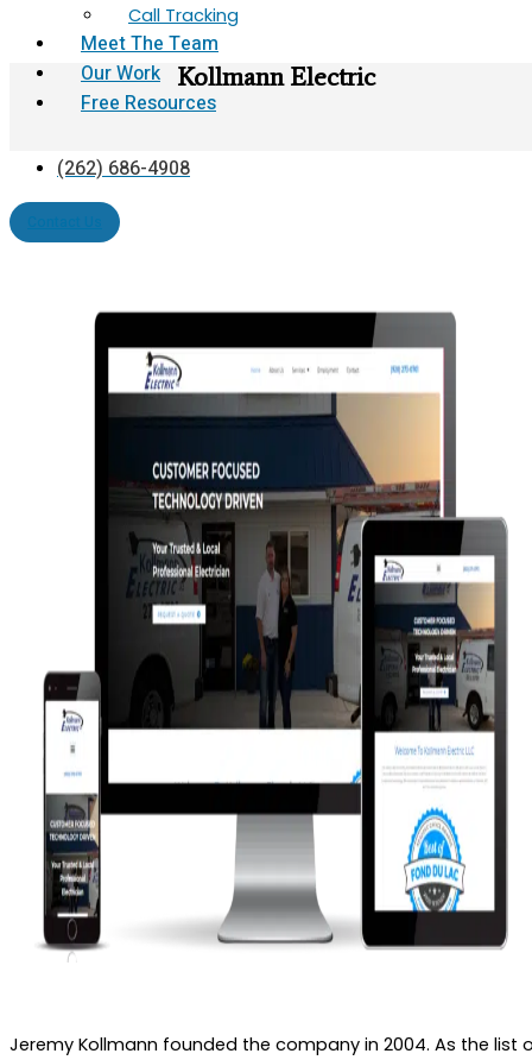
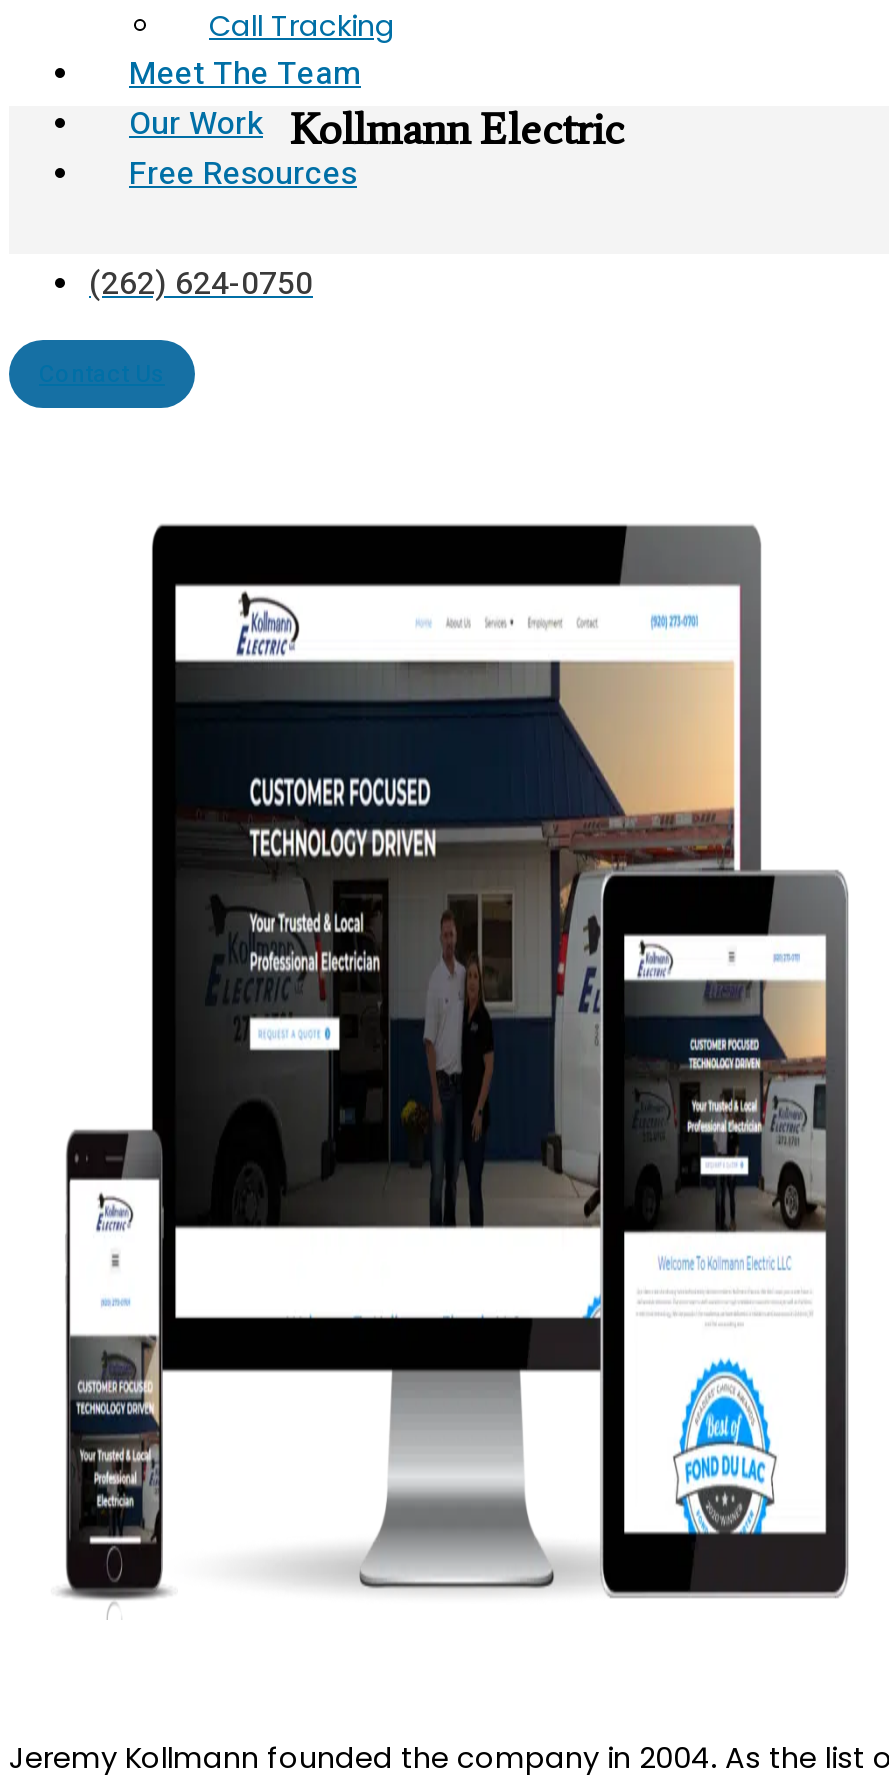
- (262) 686-4908
+ (262) 624-0750
